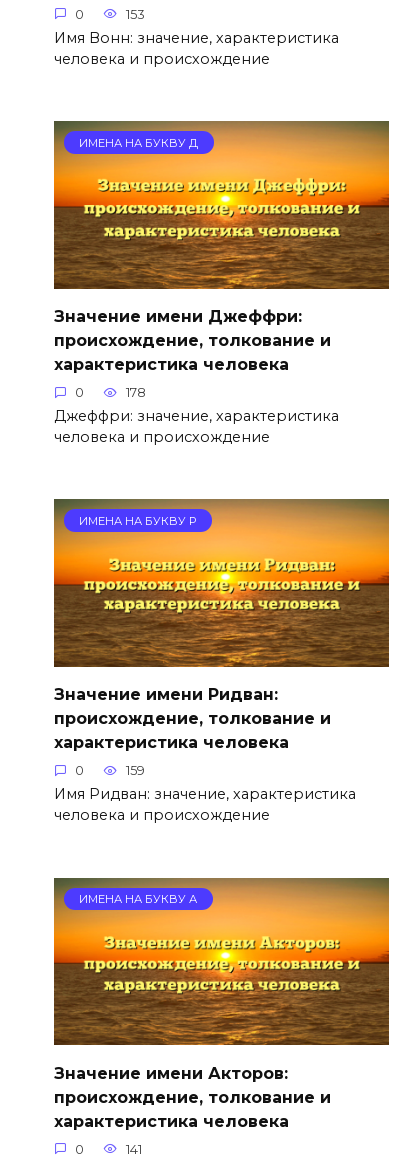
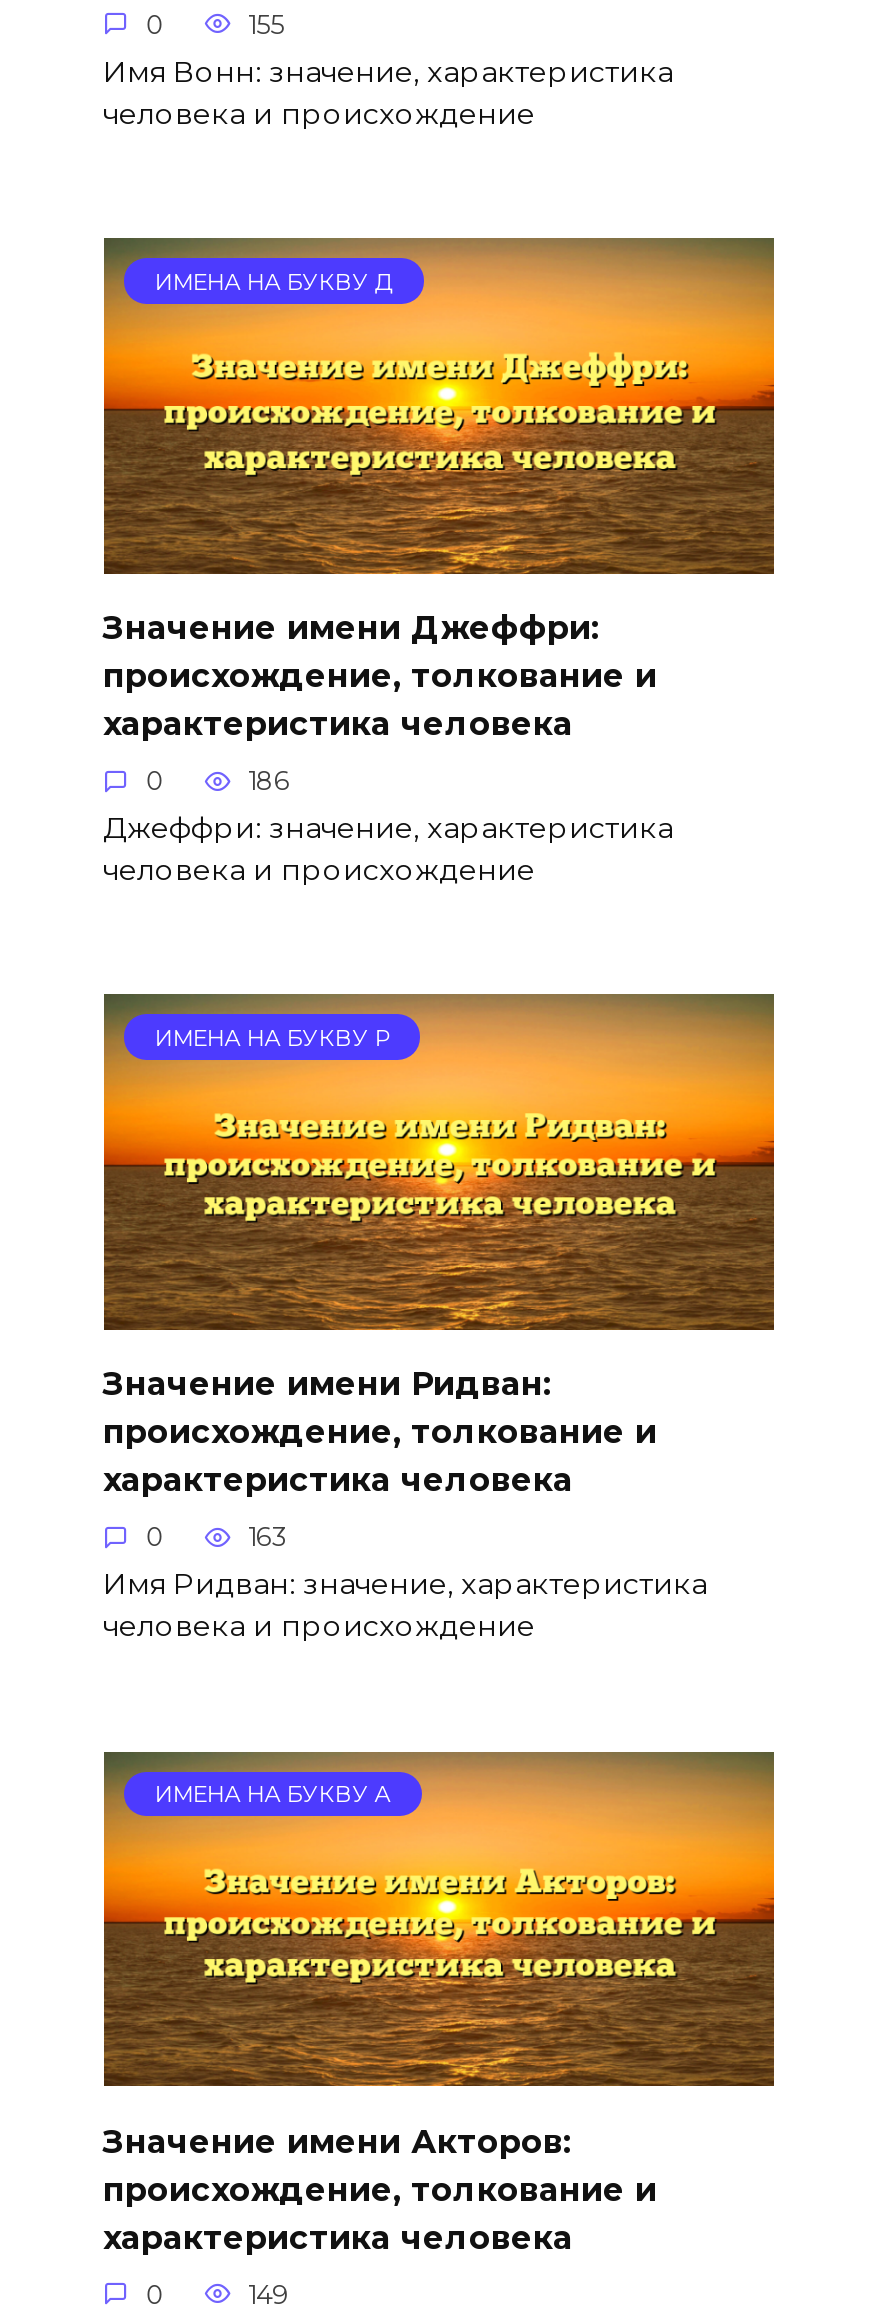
- 153
+ 155

- 178
+ 186

- 159
+ 163

- 141
+ 149
